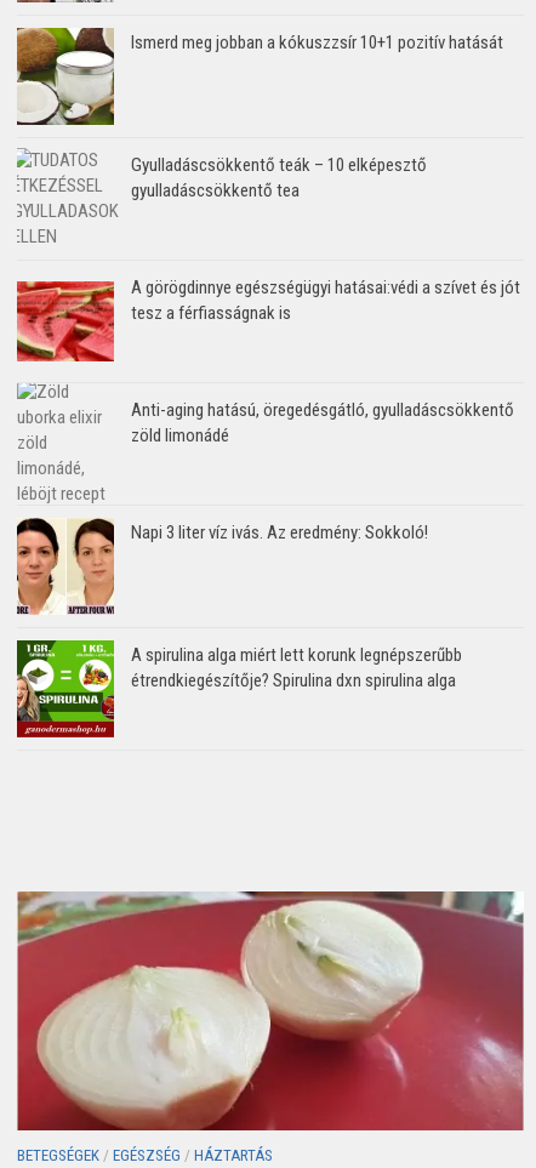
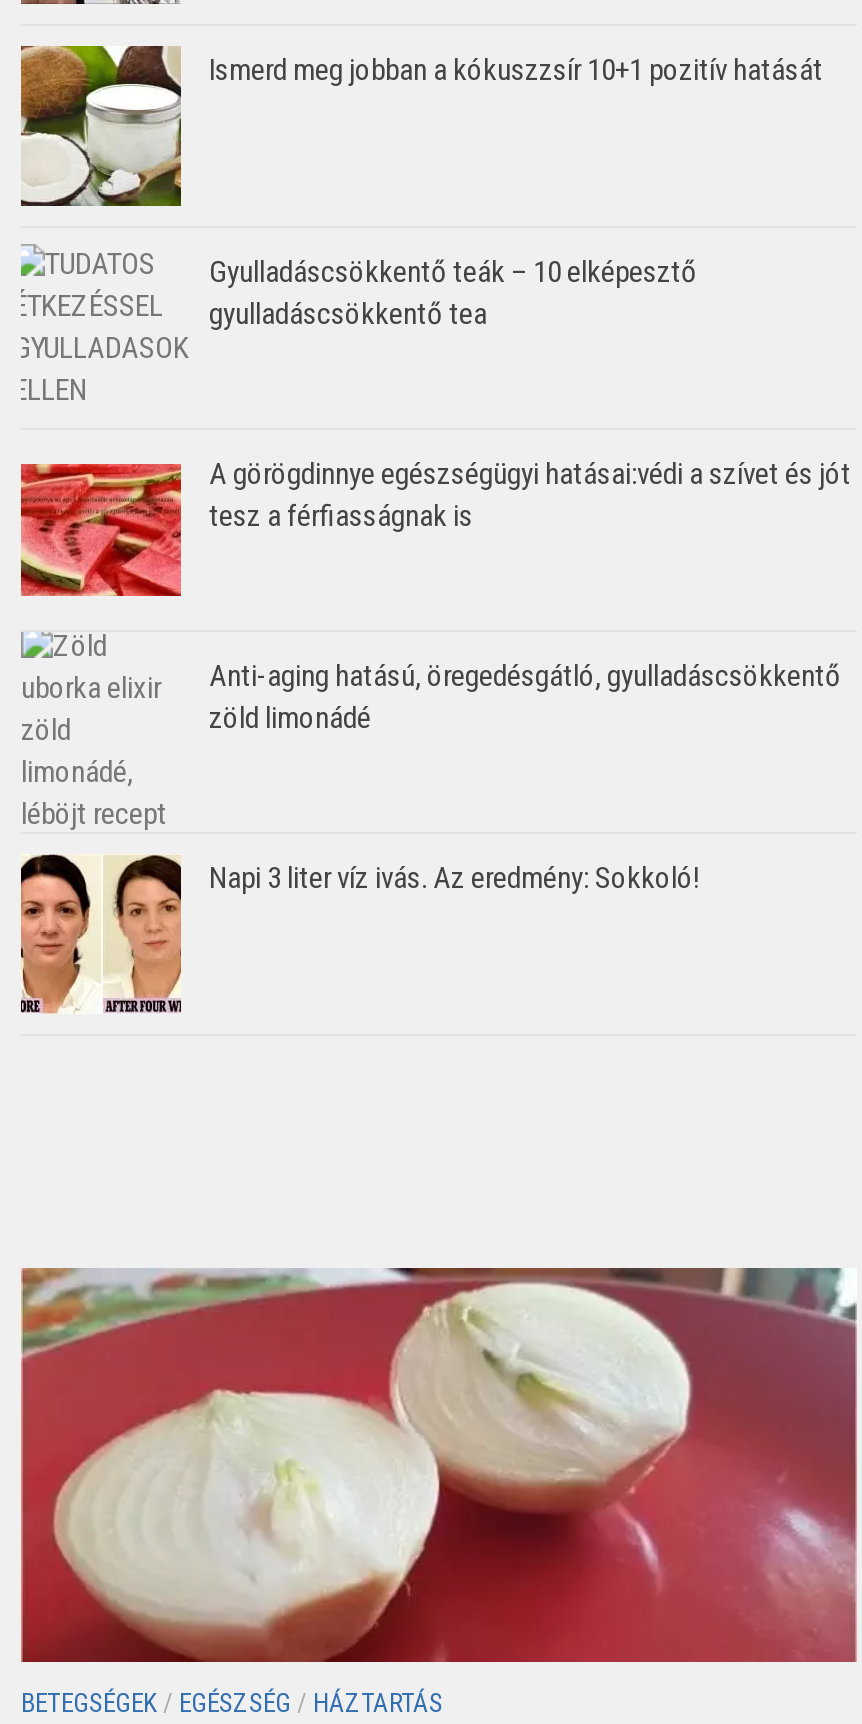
- [image]
- A spirulina alga miért lett korunk legnépszerűbb
- étrendkiegészítője? Spirulina dxn spirulina alga
